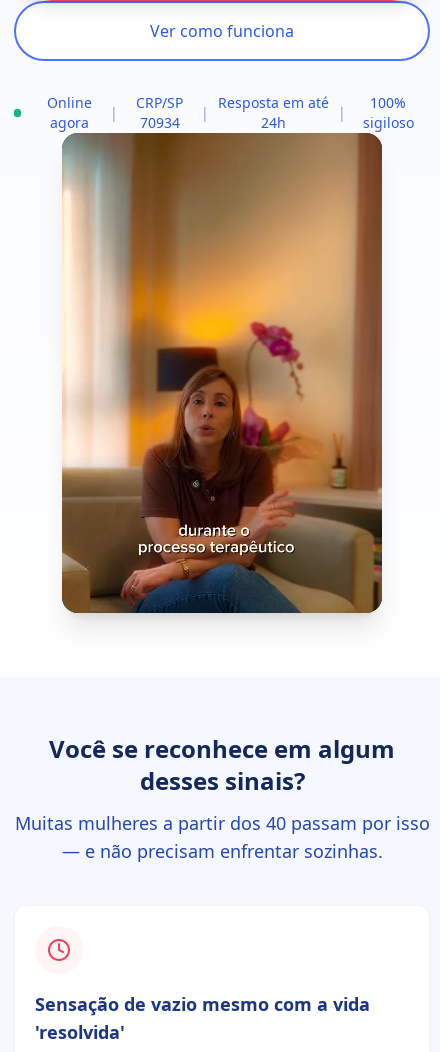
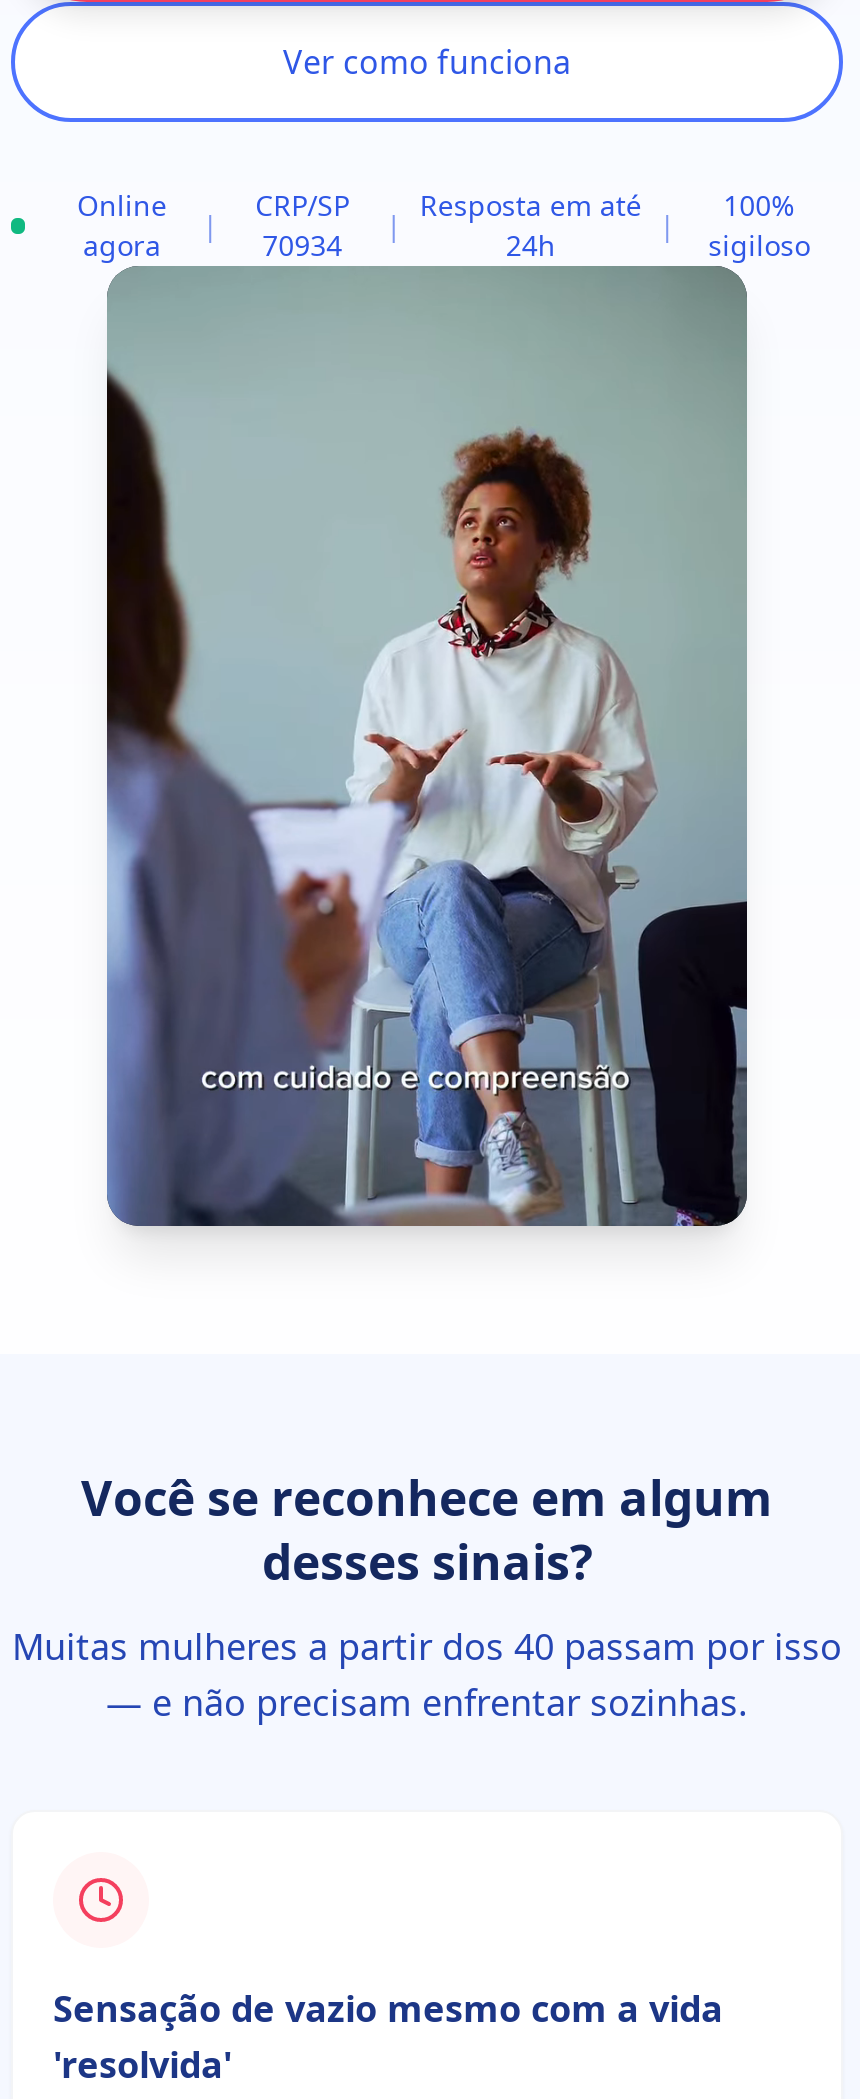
- [image]
+ [image]
